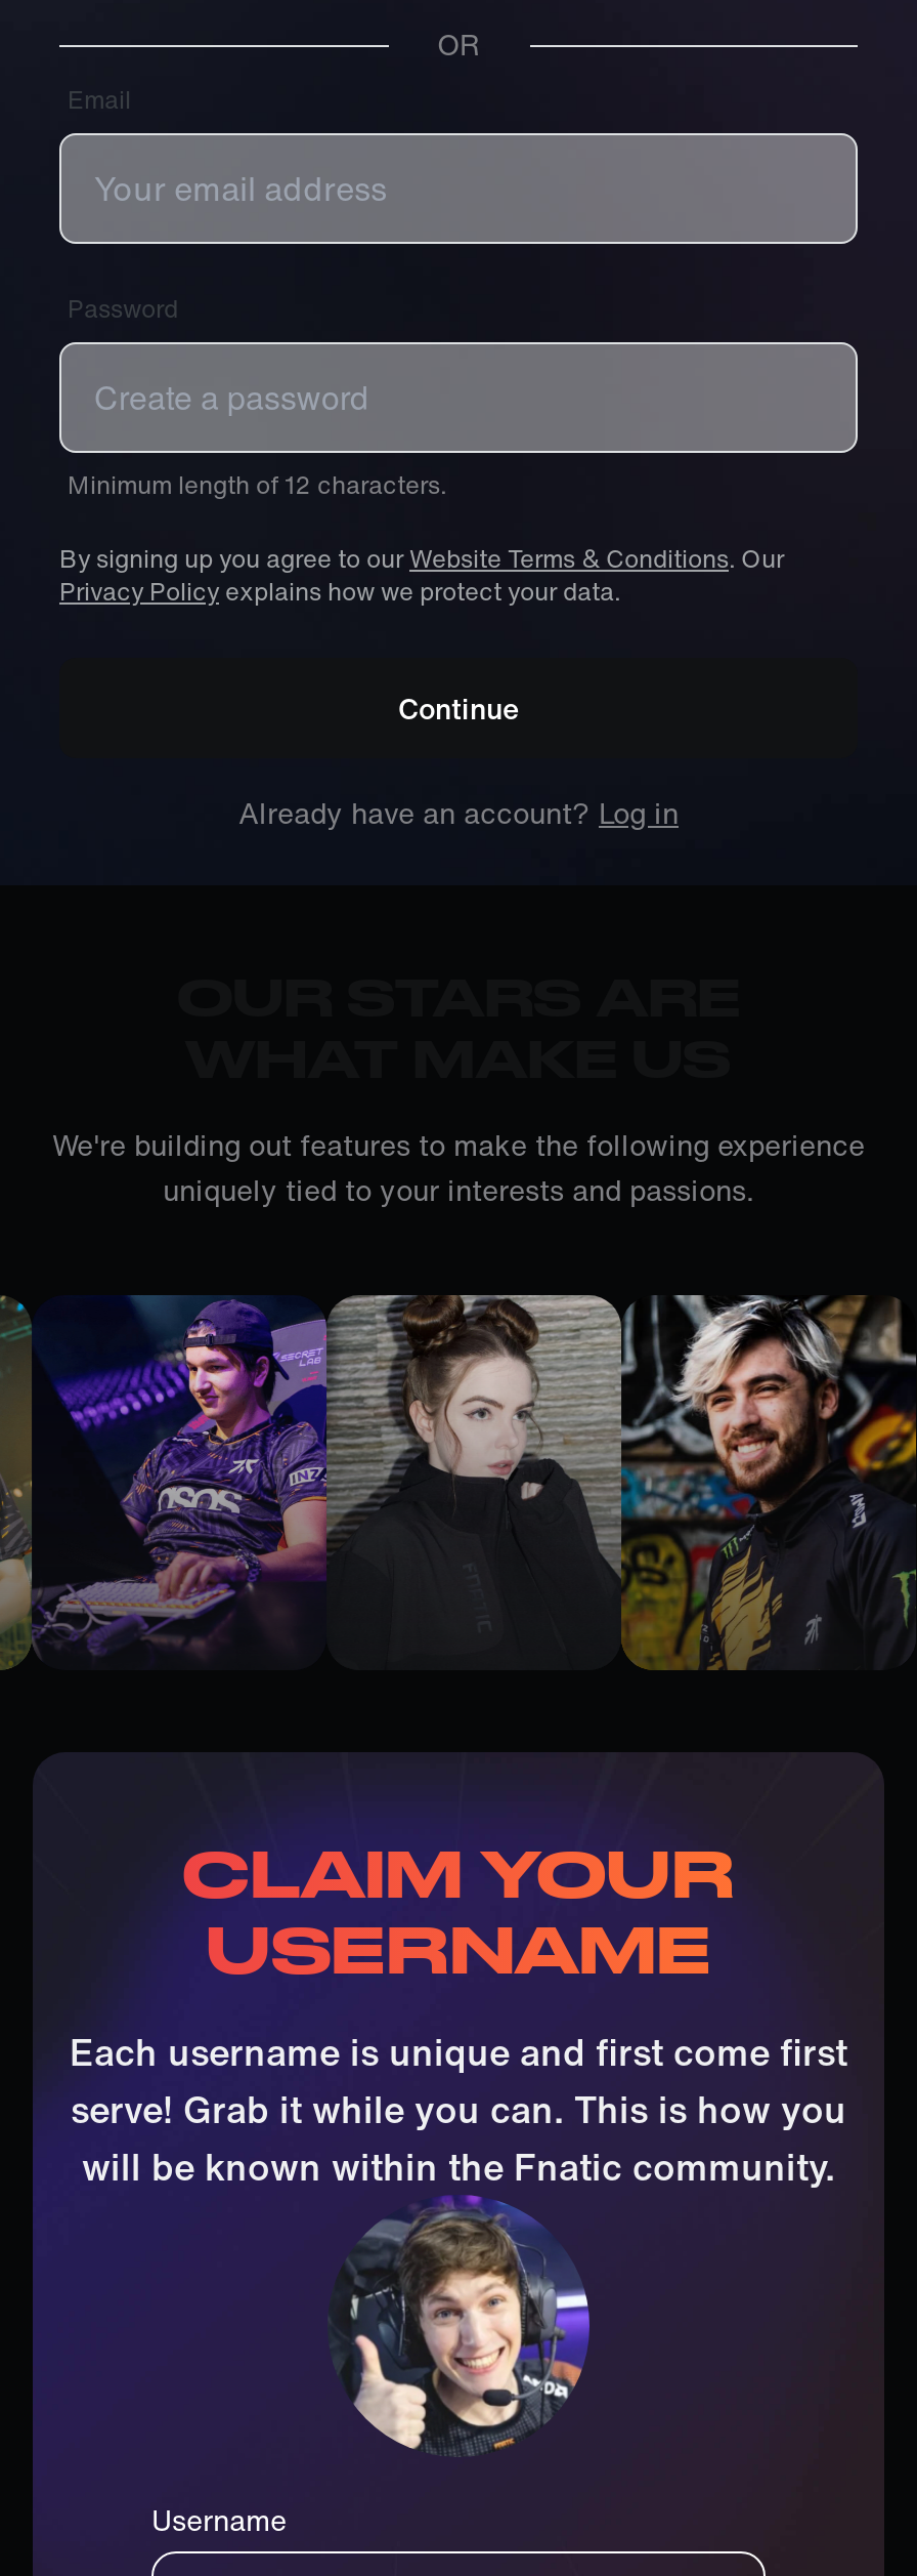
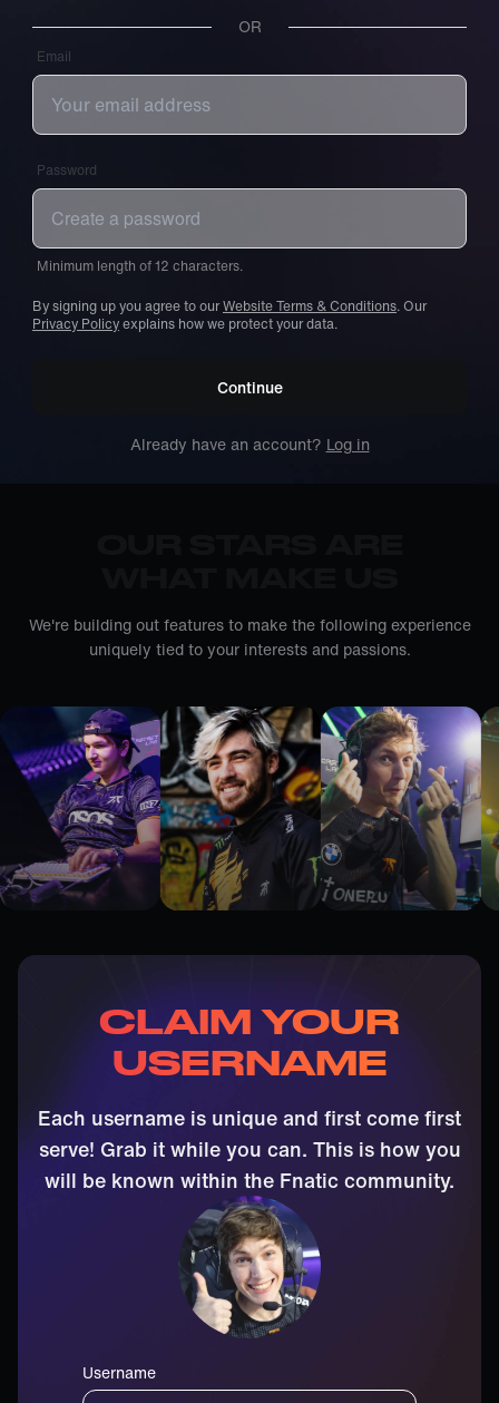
- [image]
+ [image]
